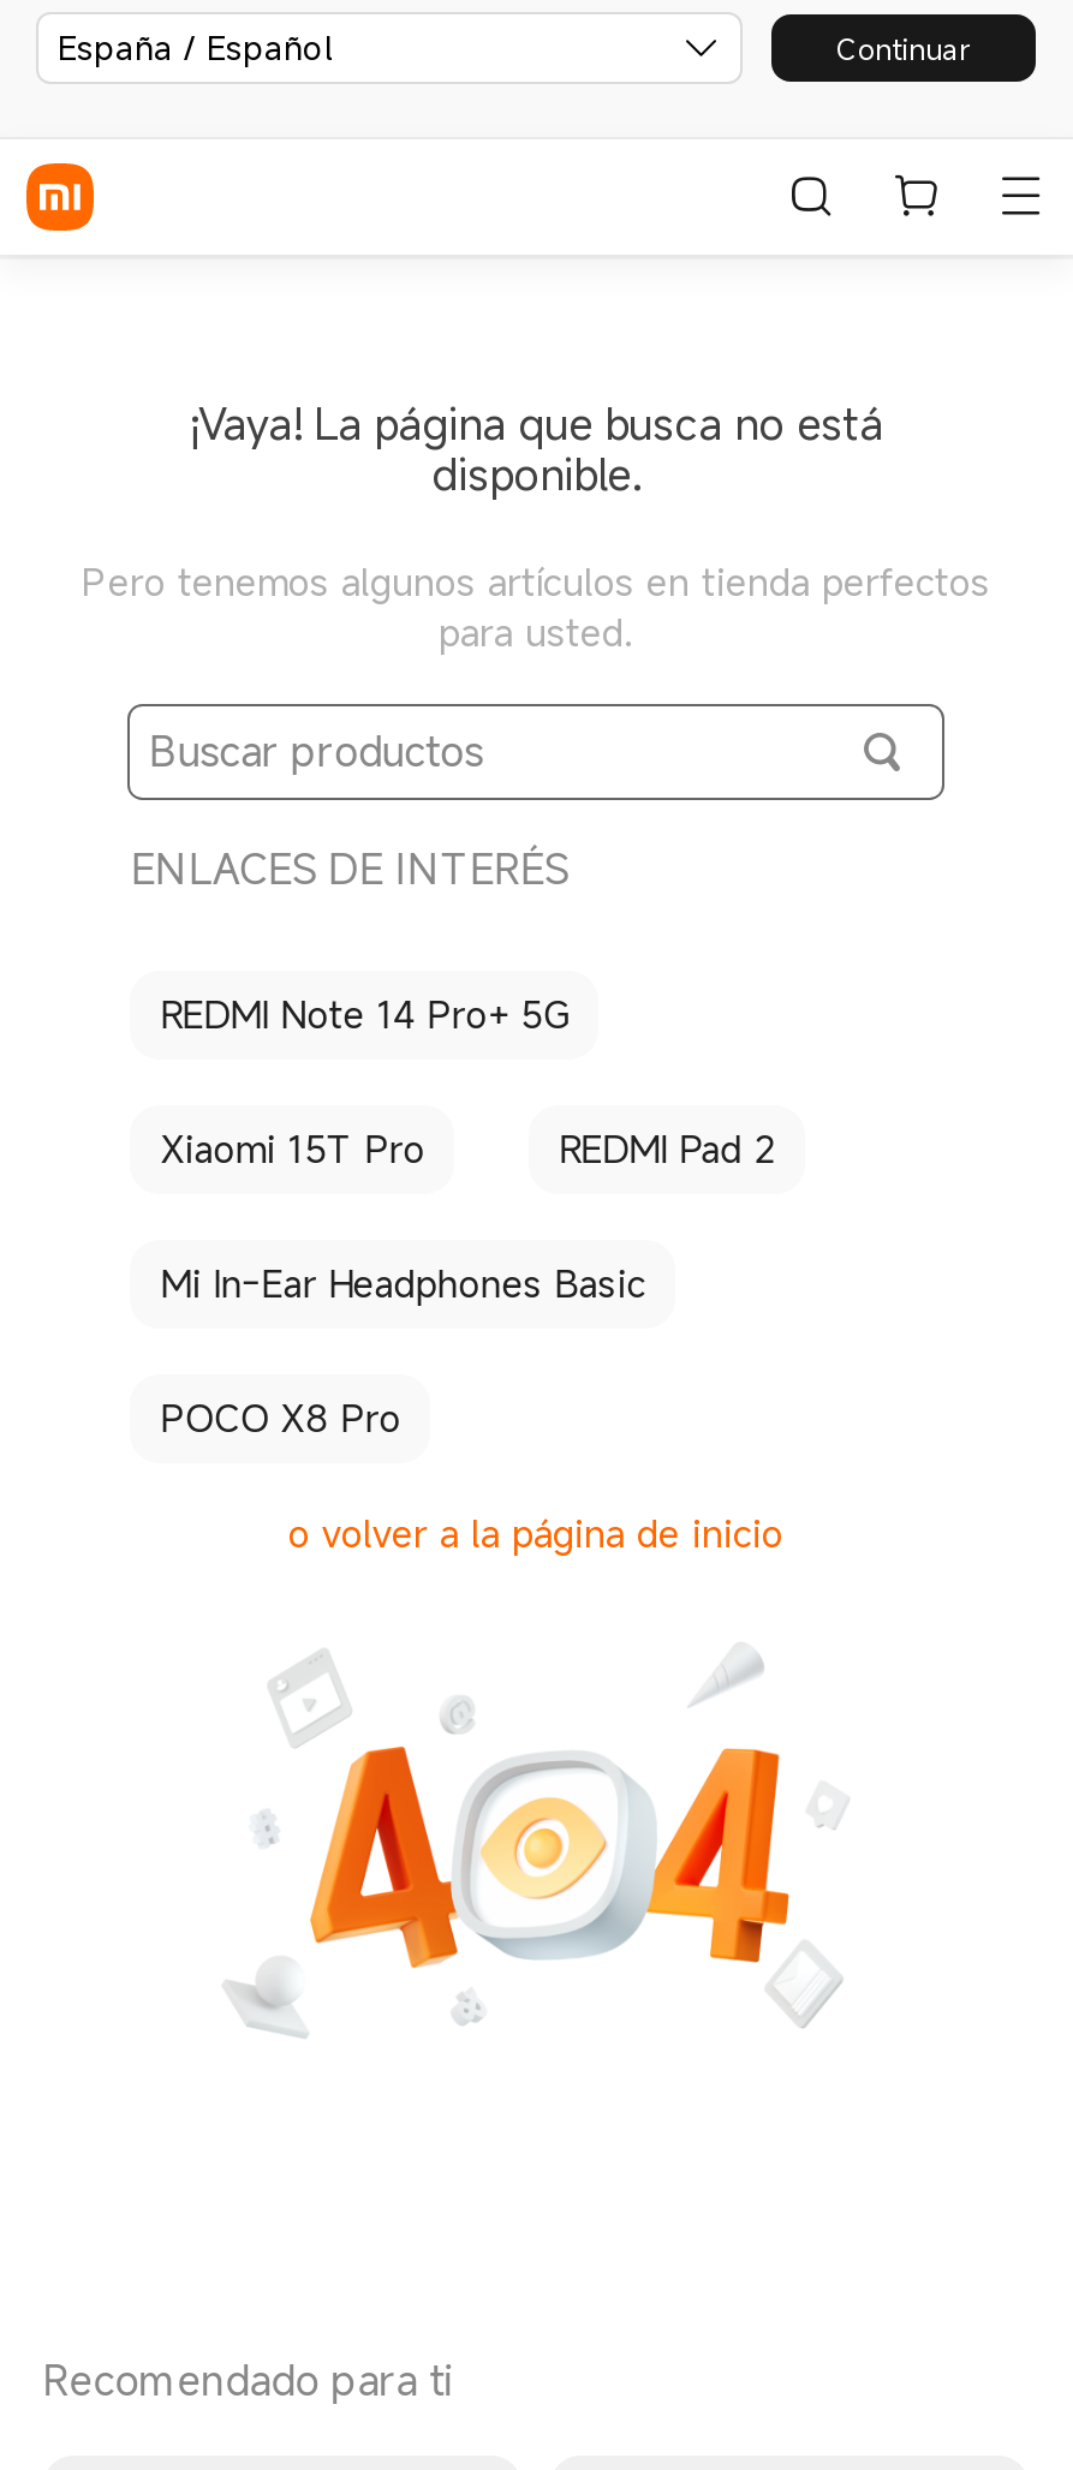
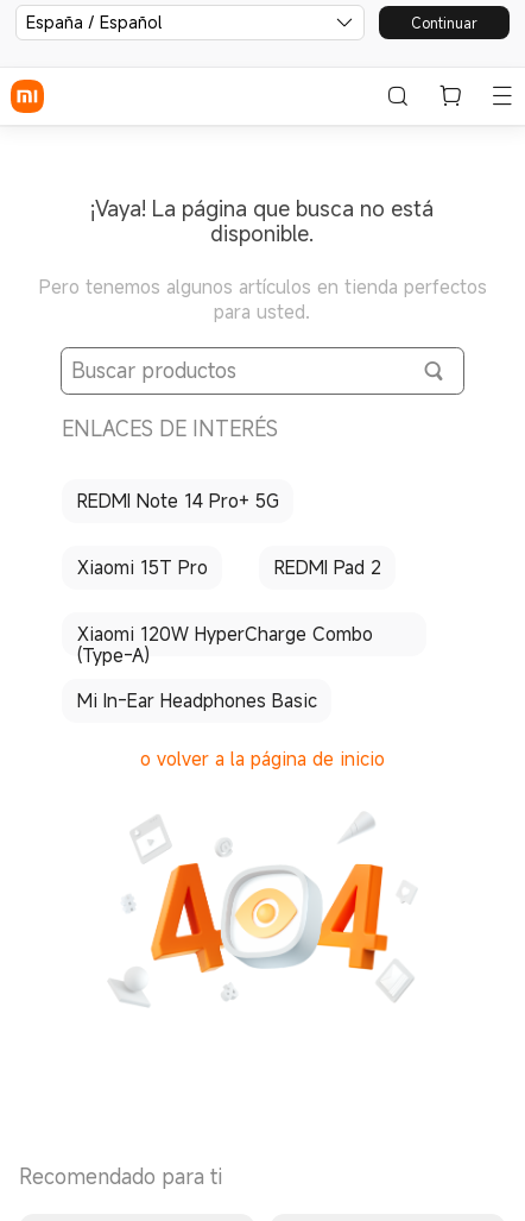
+ Xiaomi 120W HyperCharge Combo
+ (Type-A)

moved down: Mi In-Ear Headphones Basic

- POCO X8 Pro
